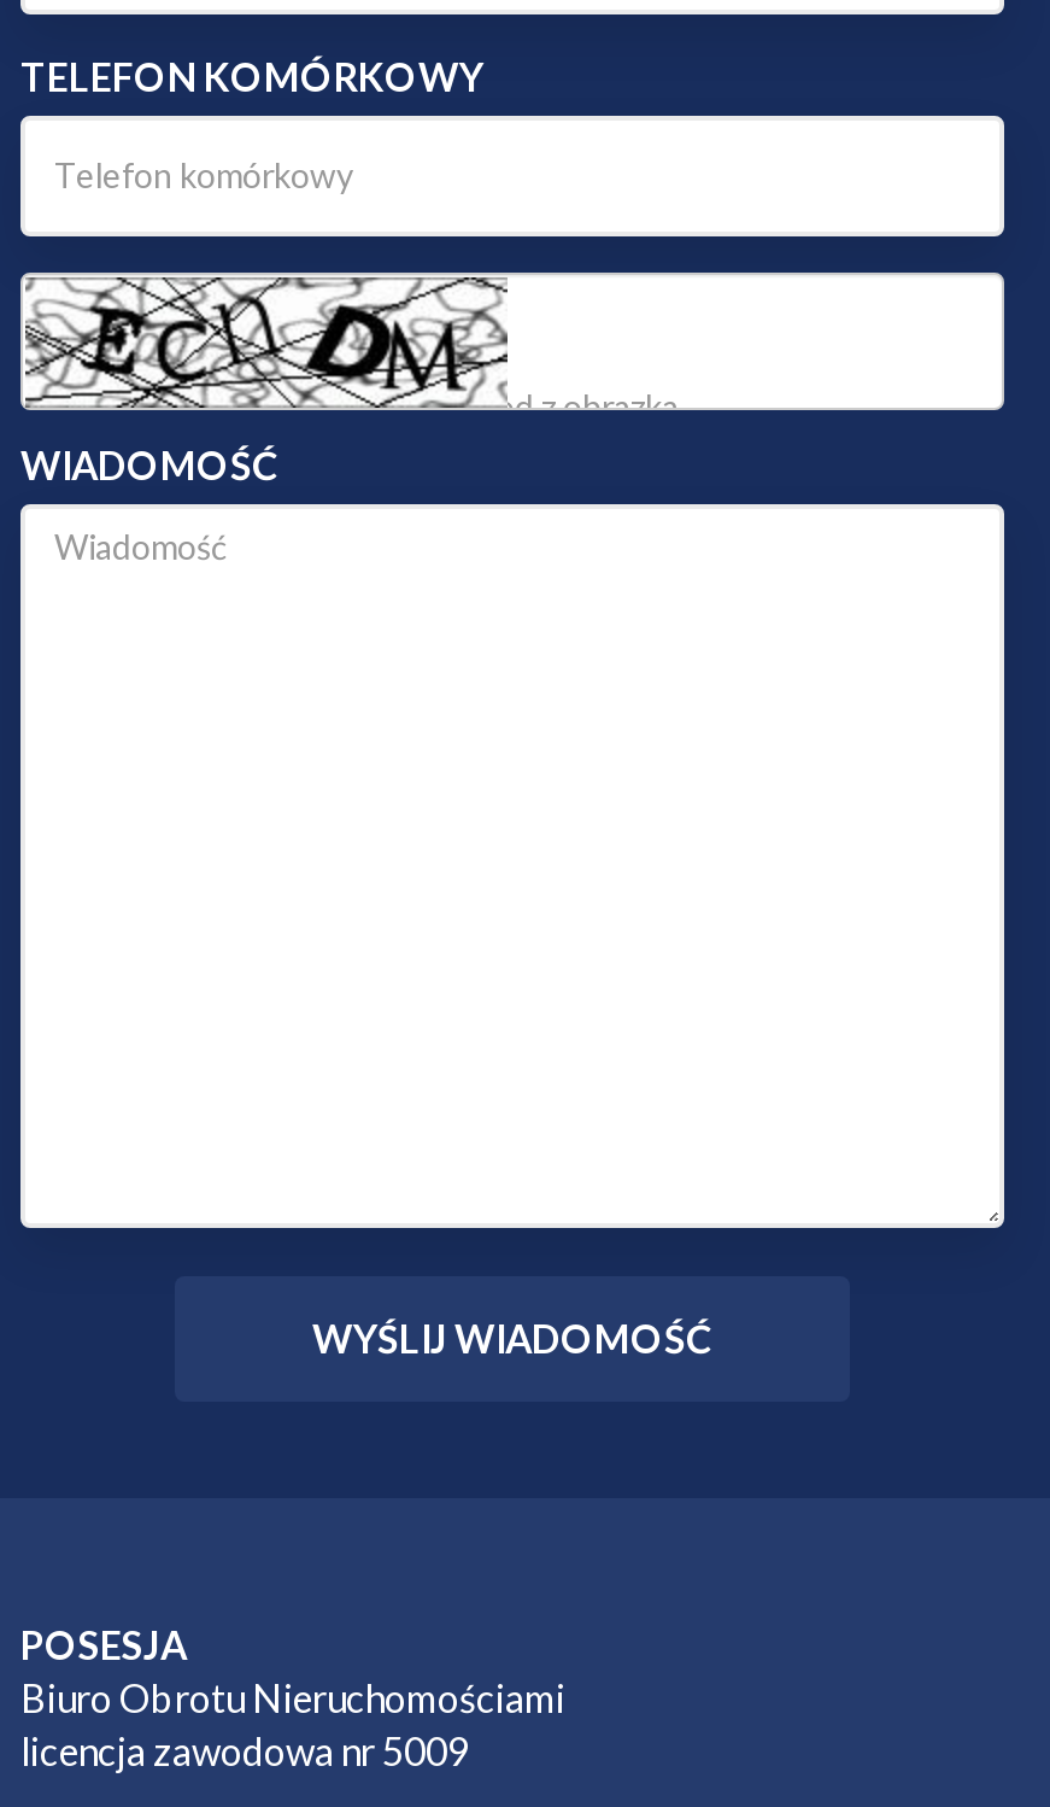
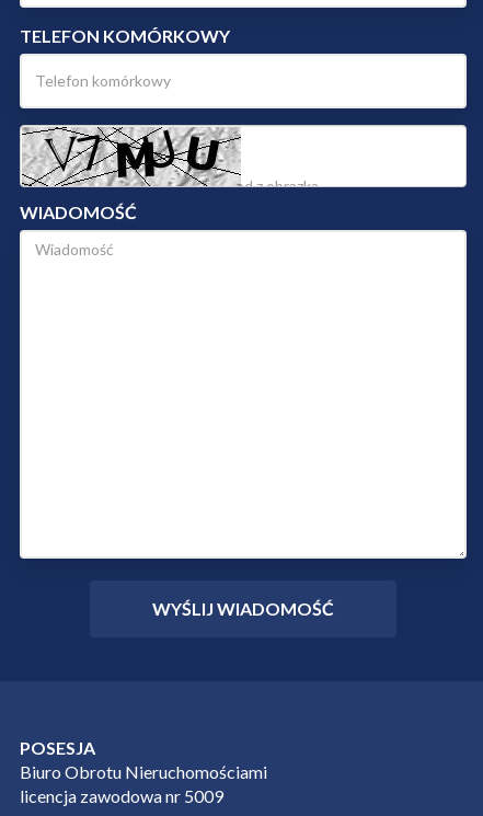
- [image]
+ [image]
